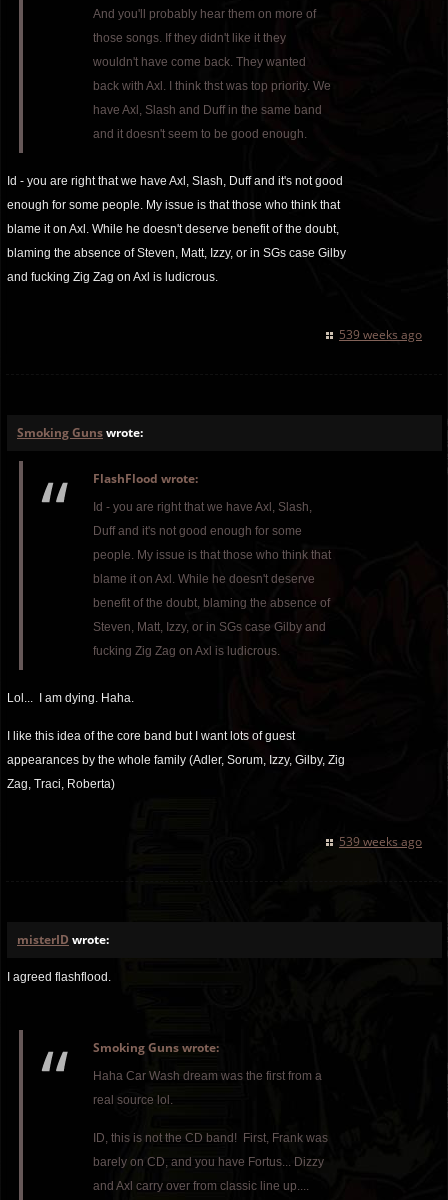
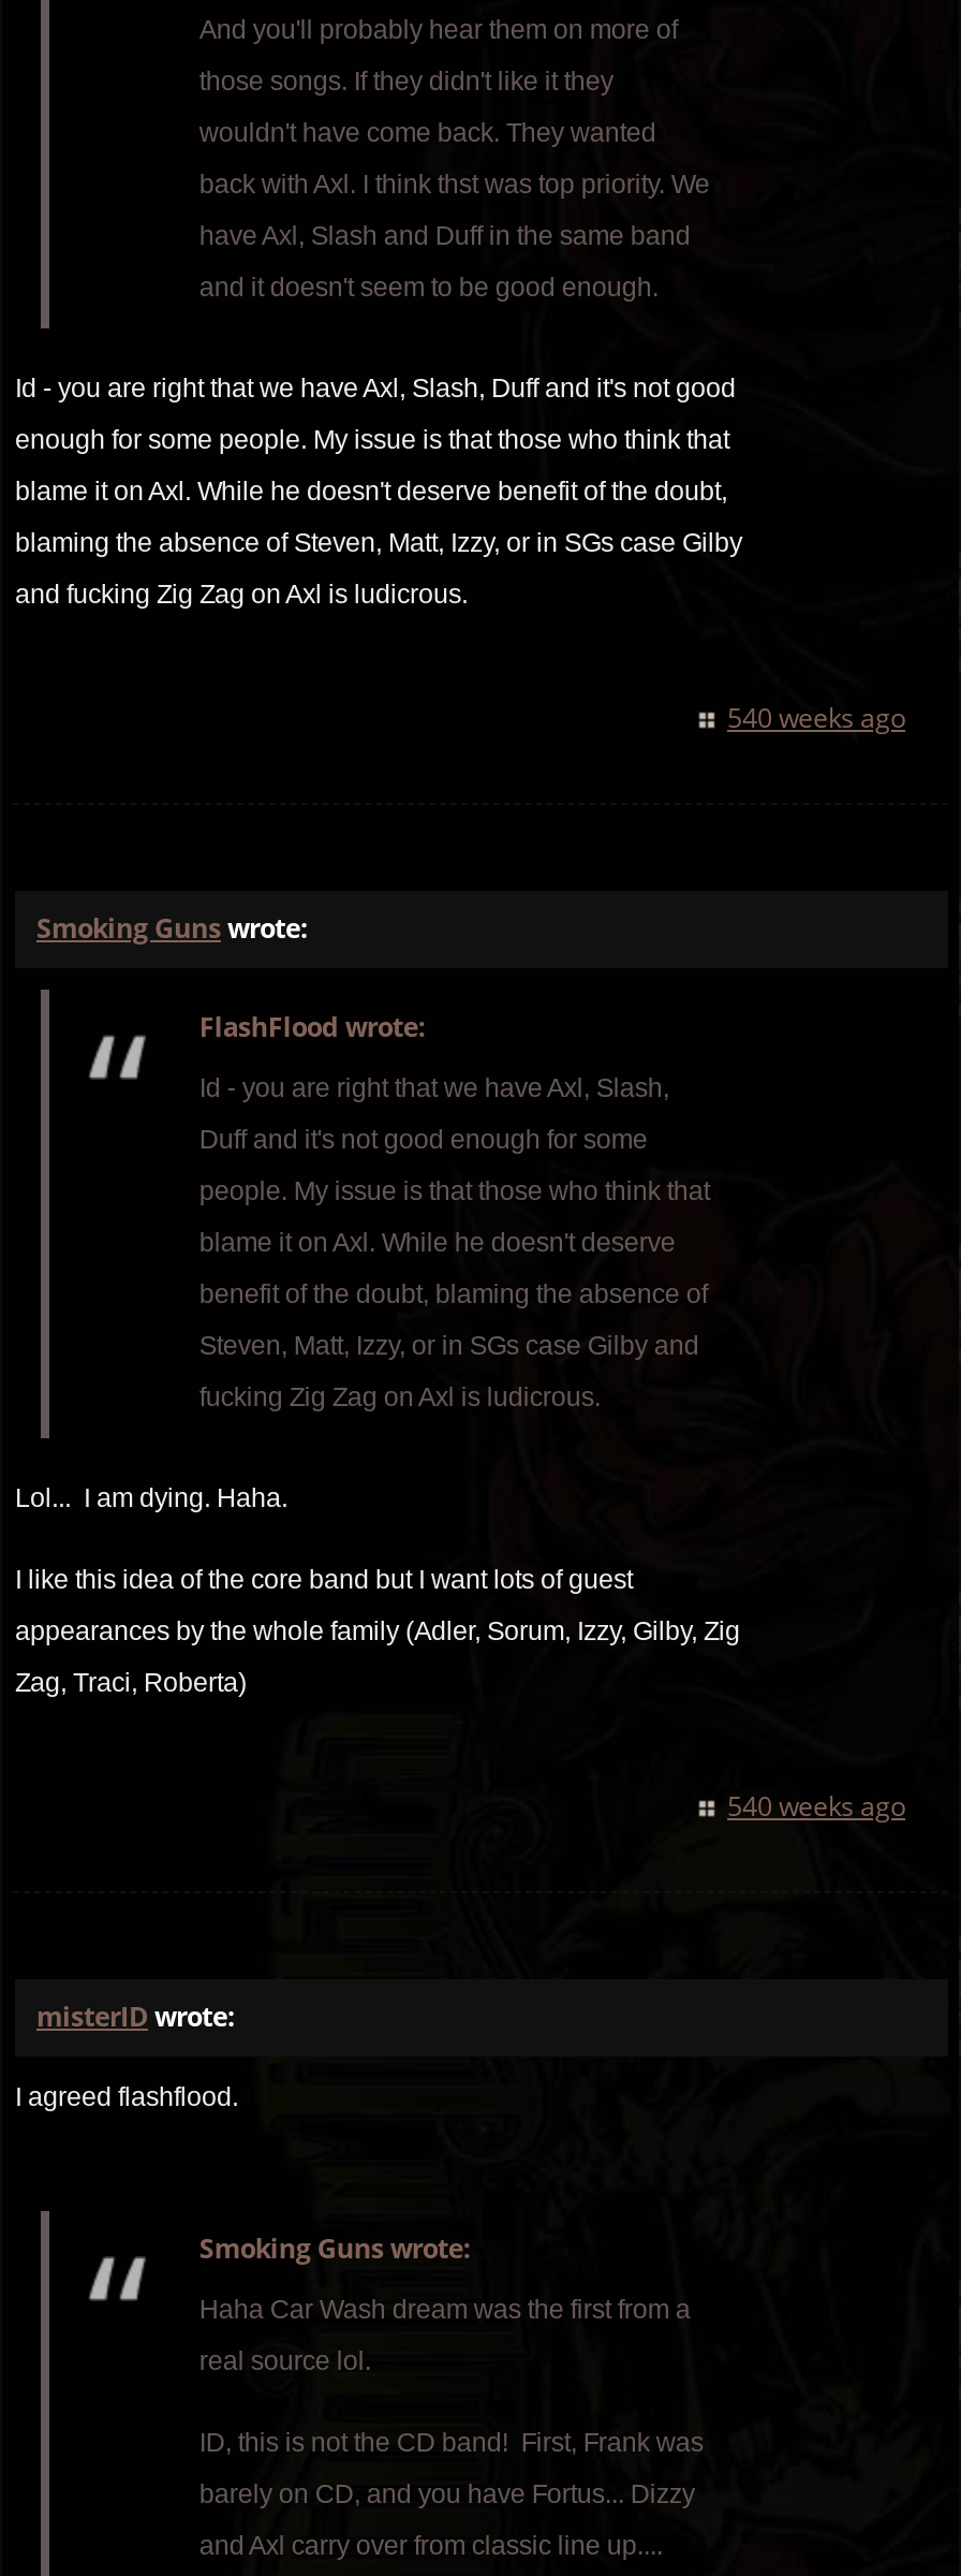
- 539 weeks ago
+ 540 weeks ago

- 539 weeks ago
+ 540 weeks ago
